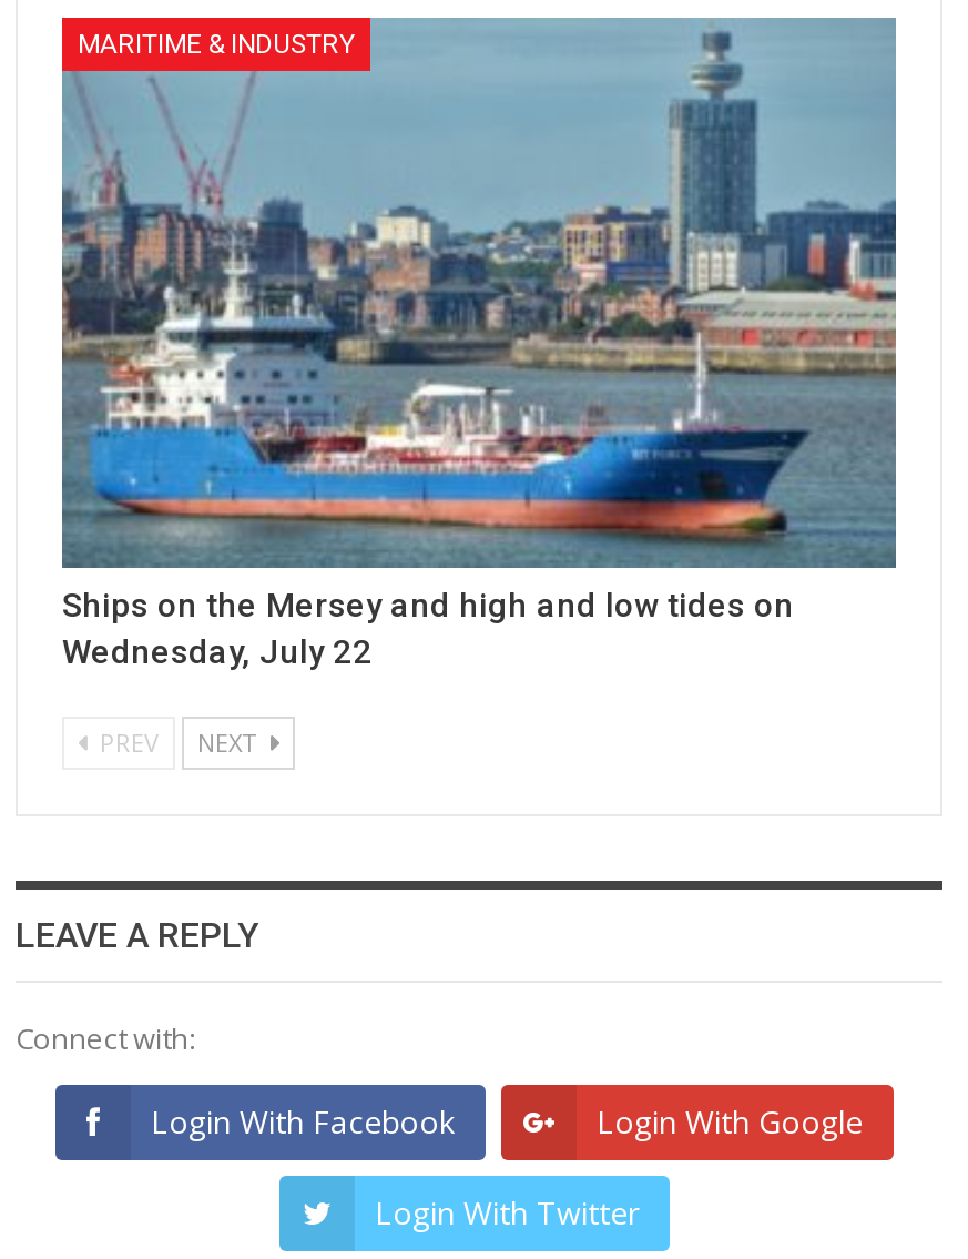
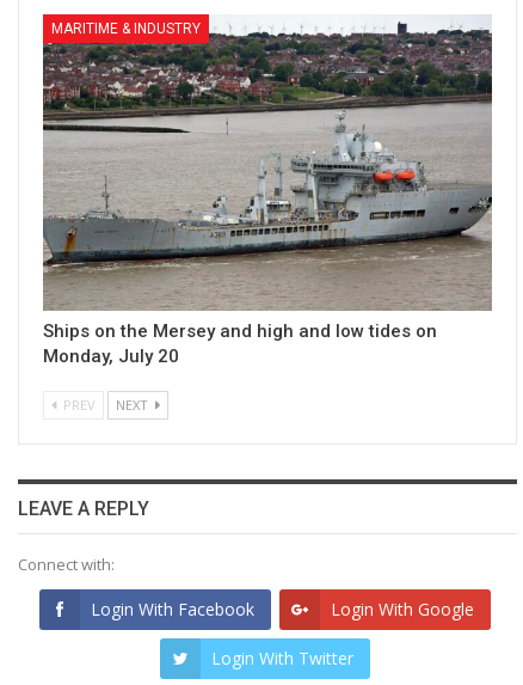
- [image]
- Wednesday, July 22
+ [image]
+ Monday, July 20
